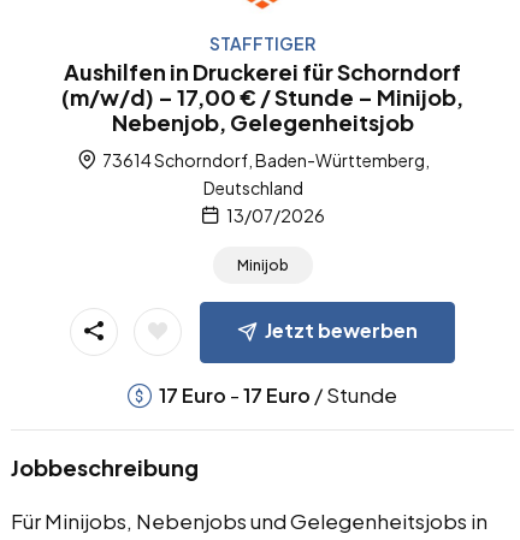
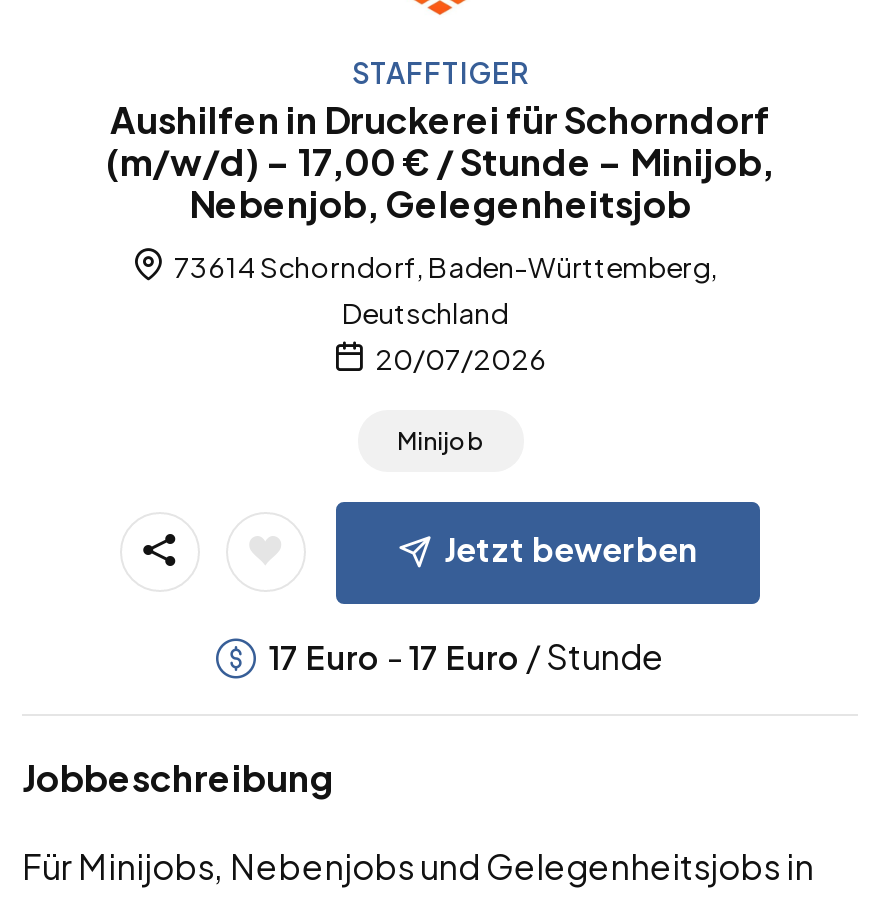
- 13/07/2026
+ 20/07/2026
